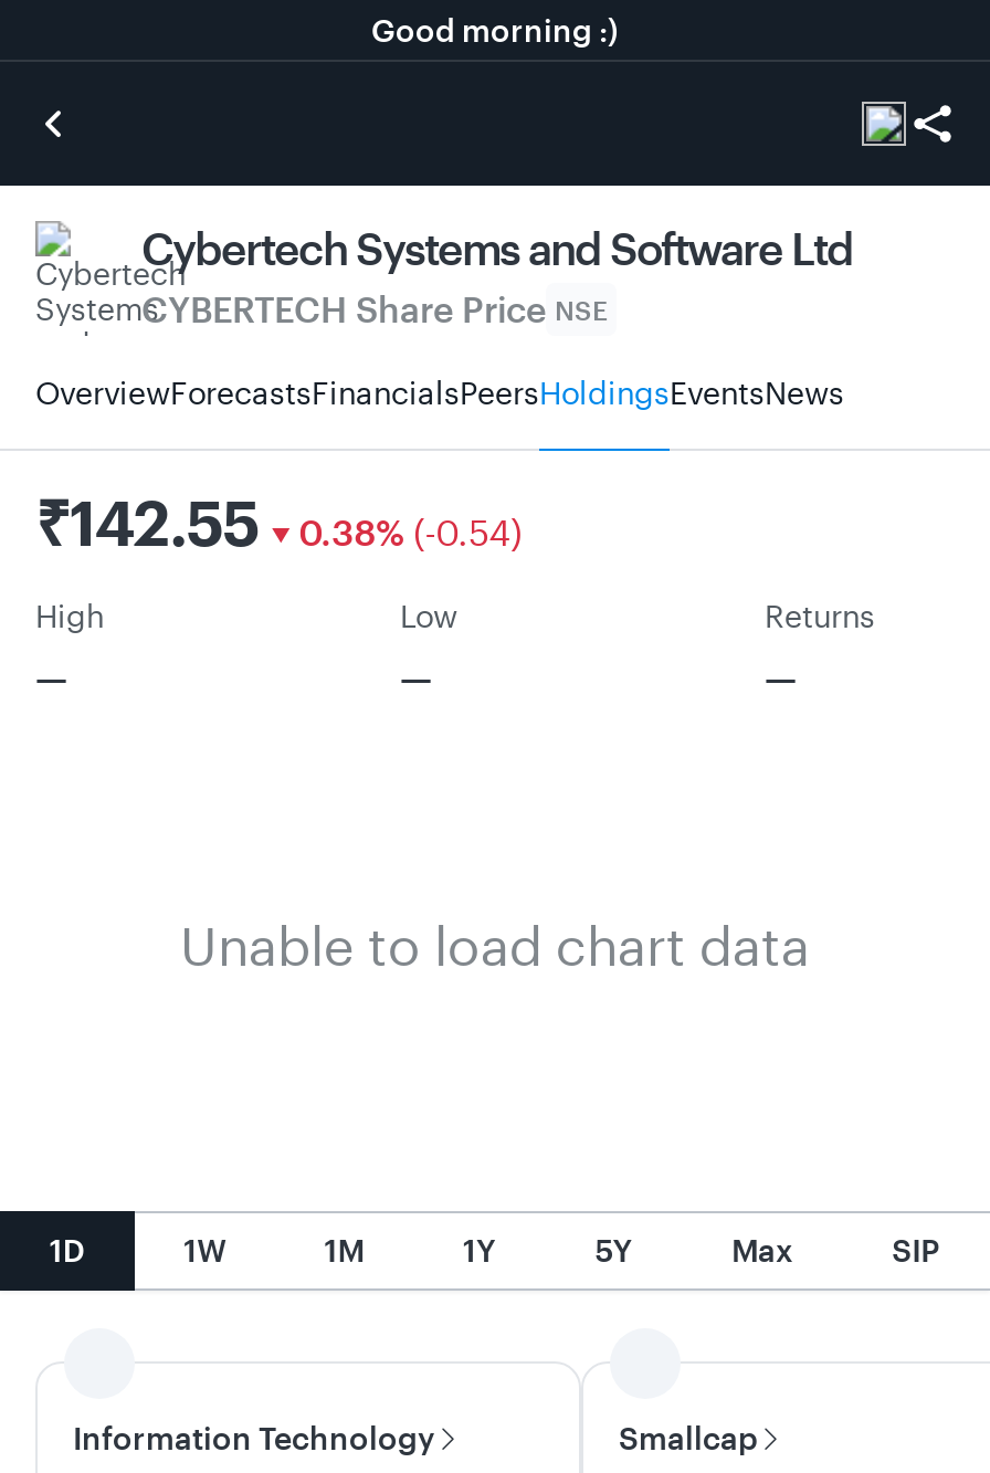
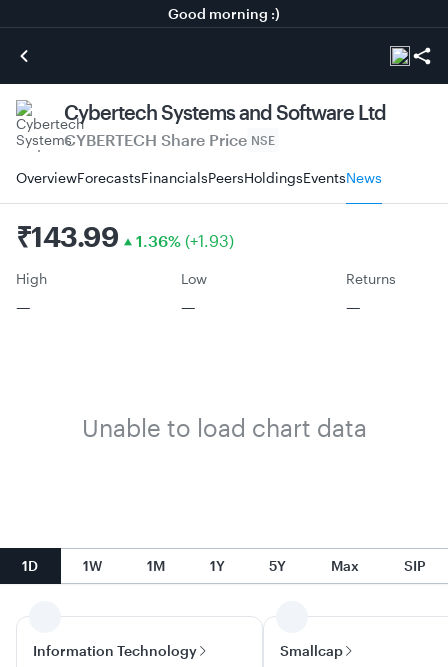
- ₹142.55
+ ₹143.99

- 0.38% (-0.54)
+ 1.36% (+1.93)
